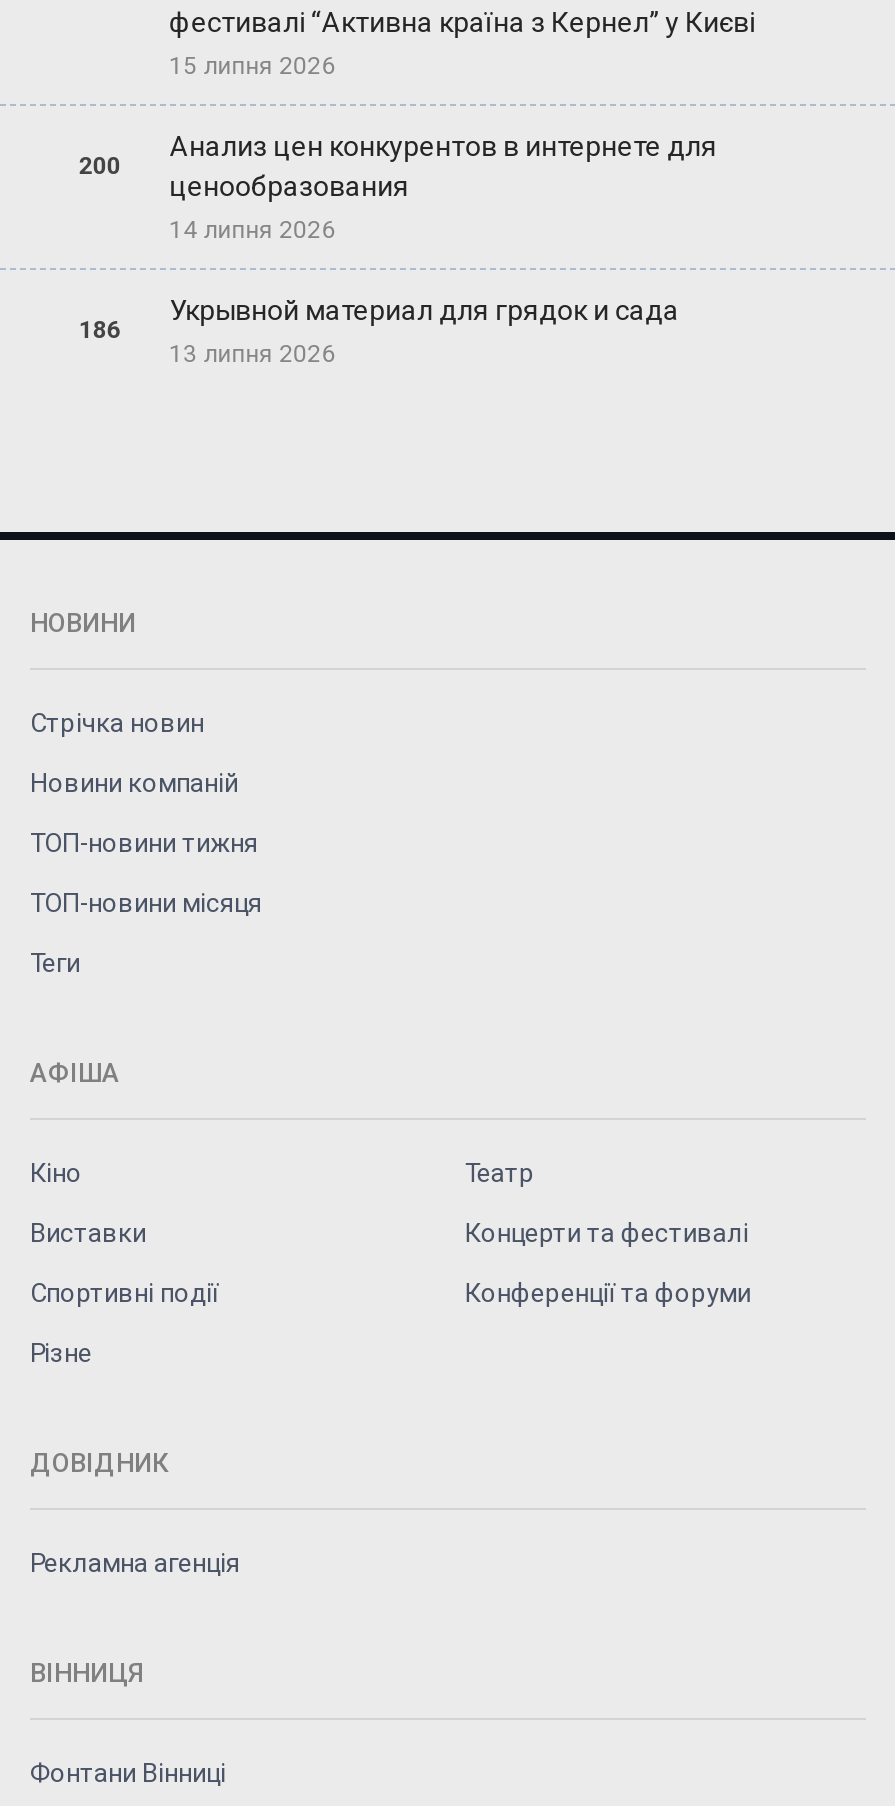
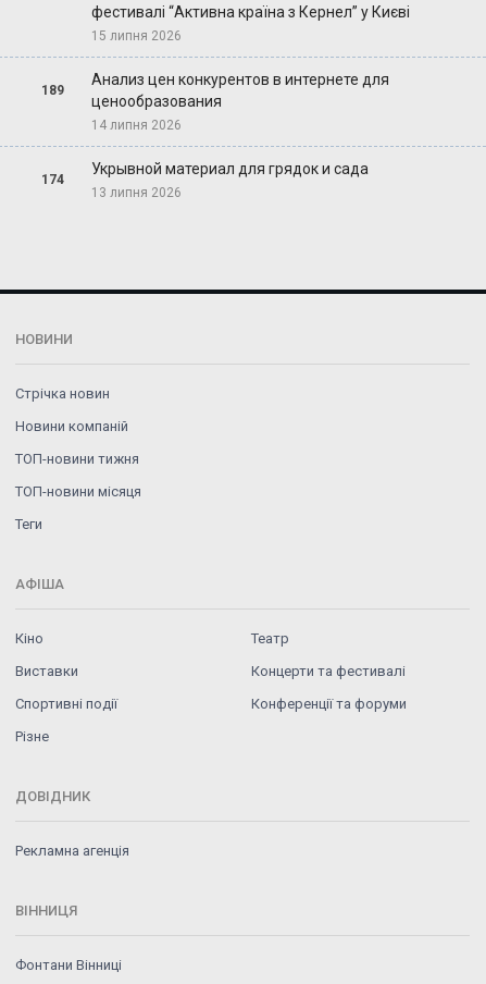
- 200
+ 189

- 186
+ 174
